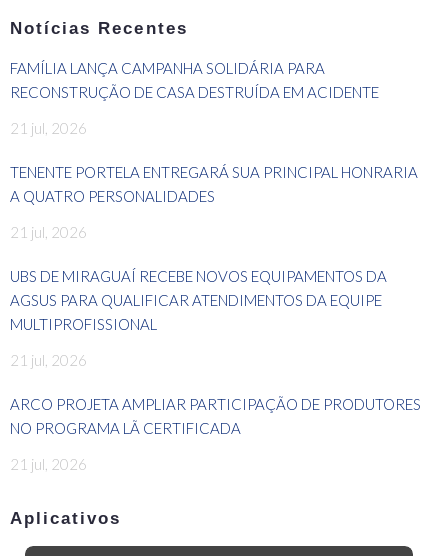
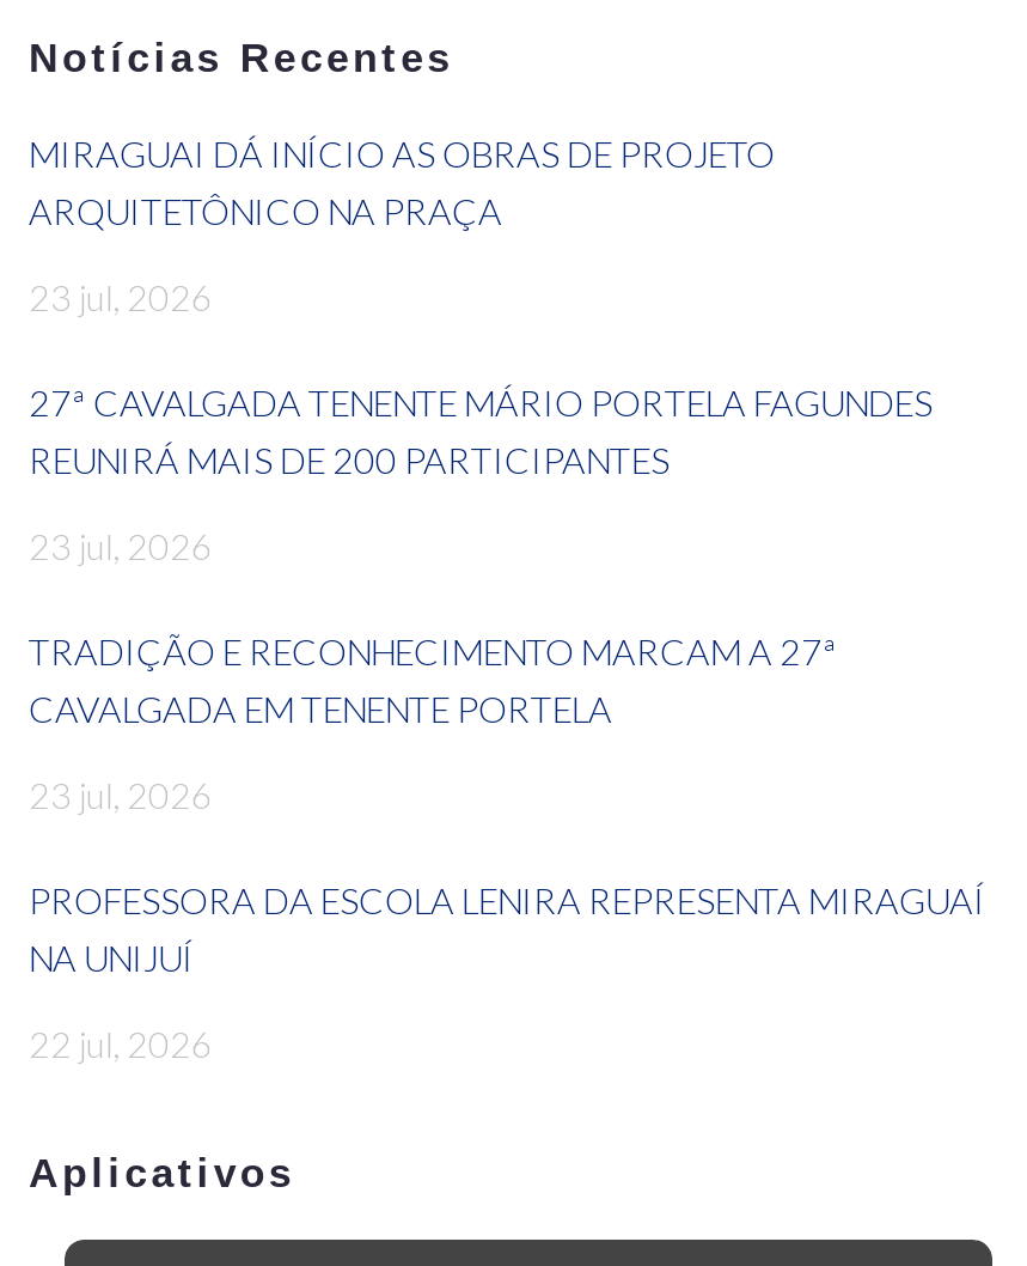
- FAMÍLIA LANÇA CAMPANHA SOLIDÁRIA PARA
- RECONSTRUÇÃO DE CASA DESTRUÍDA EM ACIDENTE
+ MIRAGUAI DÁ INÍCIO AS OBRAS DE PROJETO
+ ARQUITETÔNICO NA PRAÇA

- 21 jul, 2026
+ 23 jul, 2026

- TENENTE PORTELA ENTREGARÁ SUA PRINCIPAL HONRARIA
- A QUATRO PERSONALIDADES
+ 27ª CAVALGADA TENENTE MÁRIO PORTELA FAGUNDES
+ REUNIRÁ MAIS DE 200 PARTICIPANTES

- 21 jul, 2026
+ 23 jul, 2026

- UBS DE MIRAGUAÍ RECEBE NOVOS EQUIPAMENTOS DA
- AGSUS PARA QUALIFICAR ATENDIMENTOS DA EQUIPE
- MULTIPROFISSIONAL
+ TRADIÇÃO E RECONHECIMENTO MARCAM A 27ª
+ CAVALGADA EM TENENTE PORTELA

- 21 jul, 2026
+ 23 jul, 2026

- ARCO PROJETA AMPLIAR PARTICIPAÇÃO DE PRODUTORES
- NO PROGRAMA LÃ CERTIFICADA
+ PROFESSORA DA ESCOLA LENIRA REPRESENTA MIRAGUAÍ
+ NA UNIJUÍ

- 21 jul, 2026
+ 22 jul, 2026
